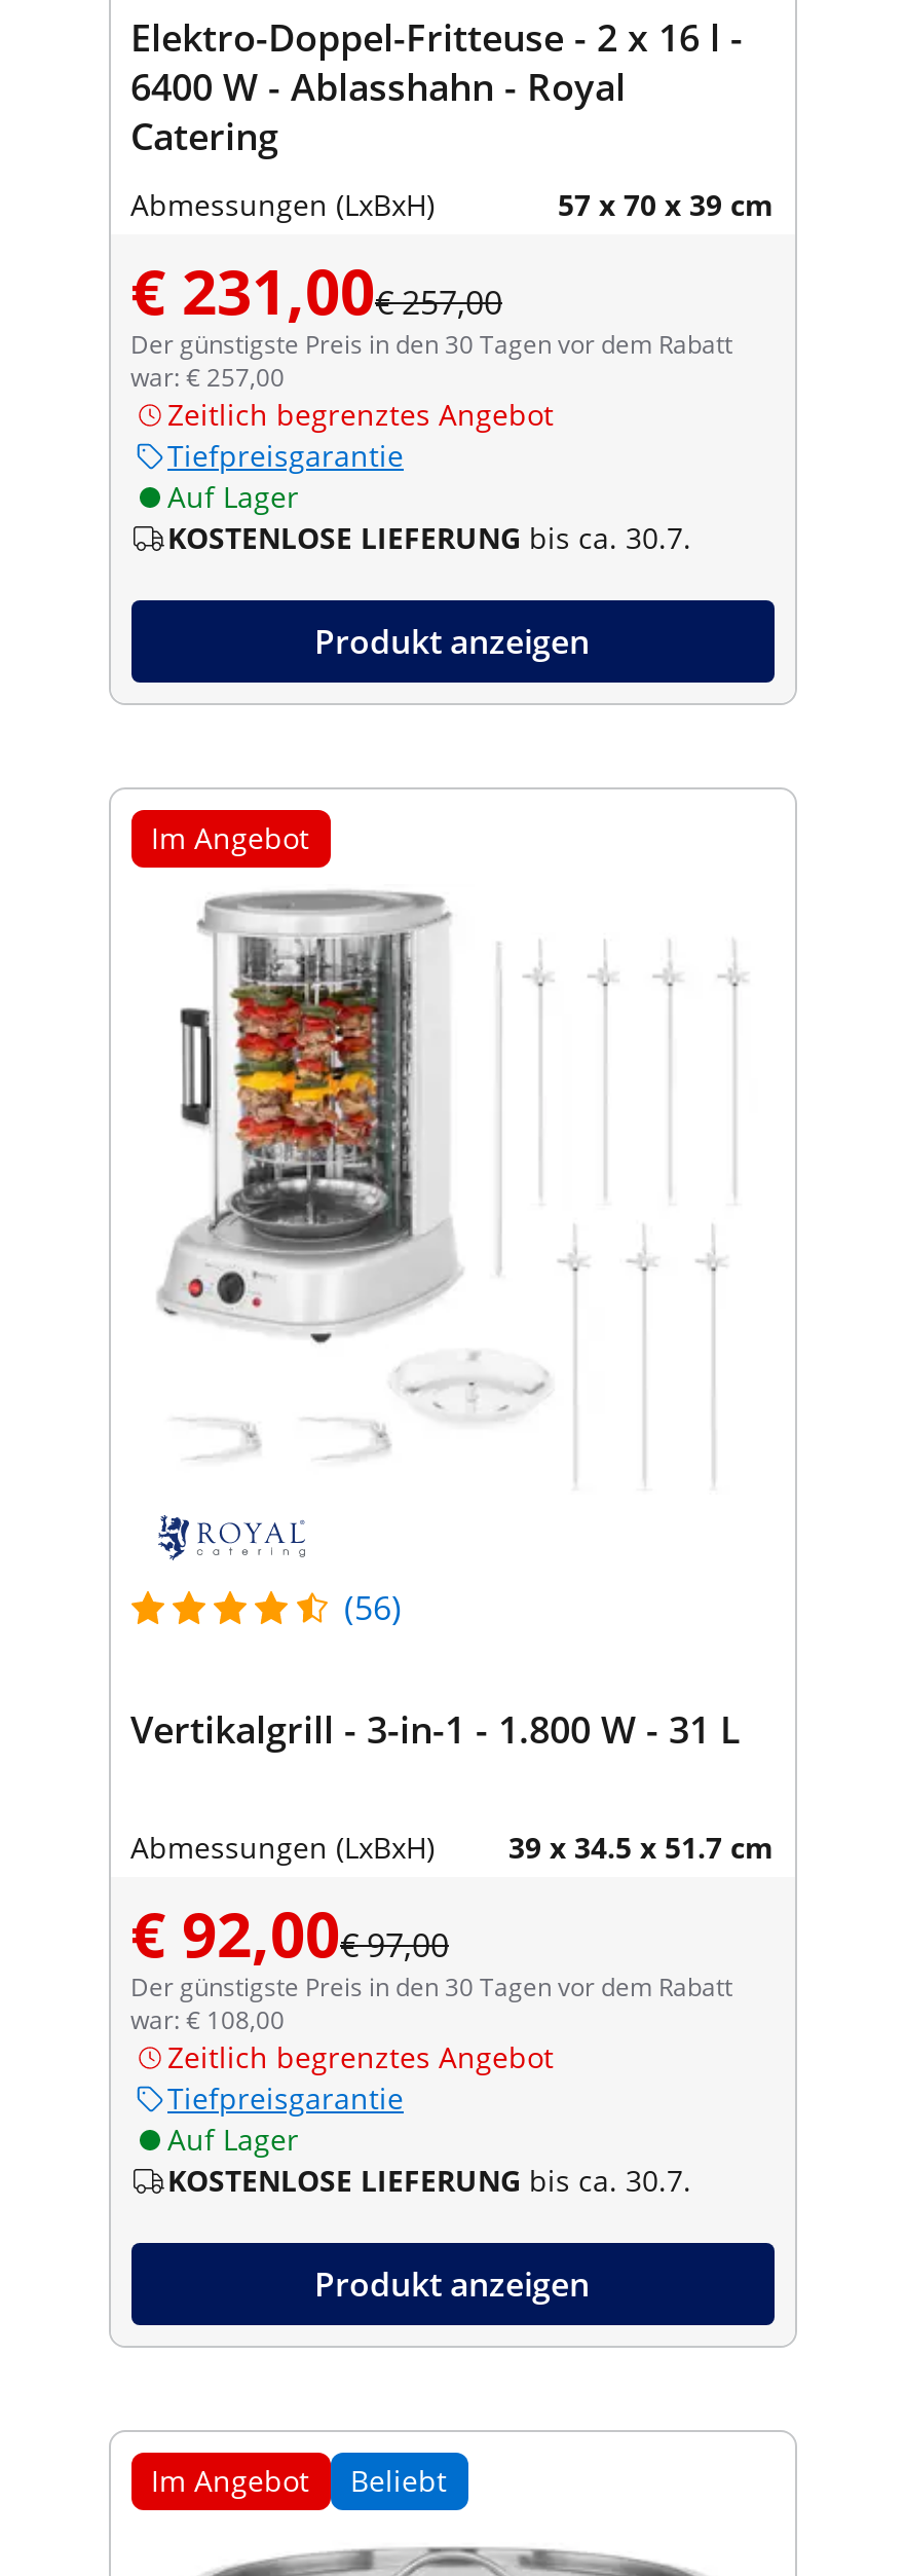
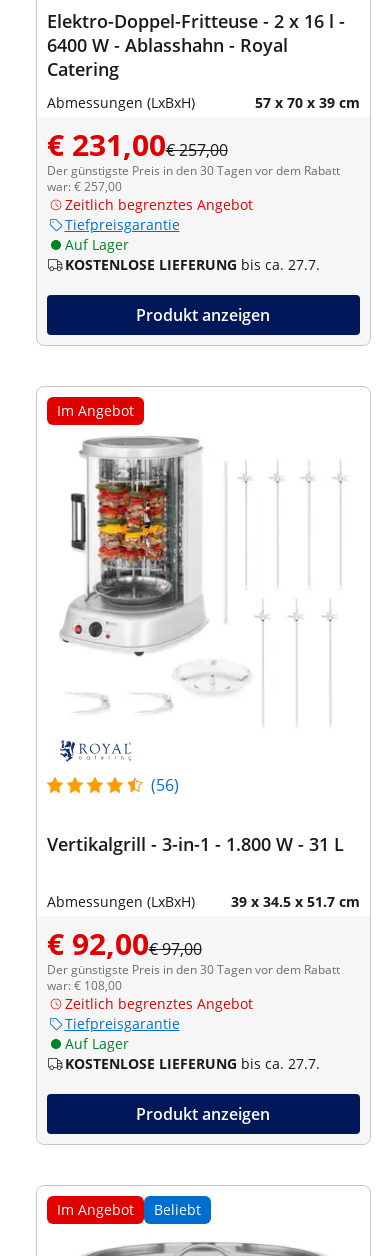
- KOSTENLOSE LIEFERUNG bis ca. 30.7.
+ KOSTENLOSE LIEFERUNG bis ca. 27.7.

- KOSTENLOSE LIEFERUNG bis ca. 30.7.
+ KOSTENLOSE LIEFERUNG bis ca. 27.7.
